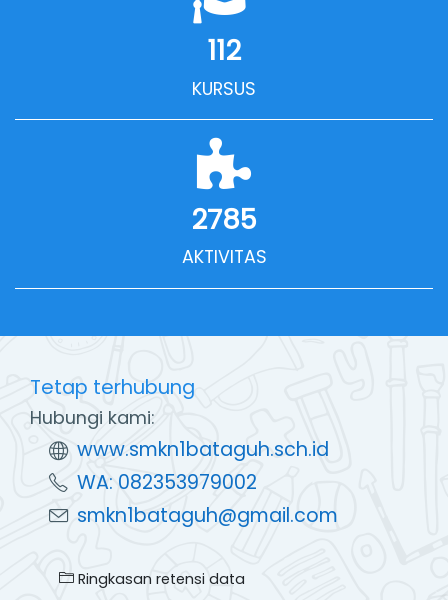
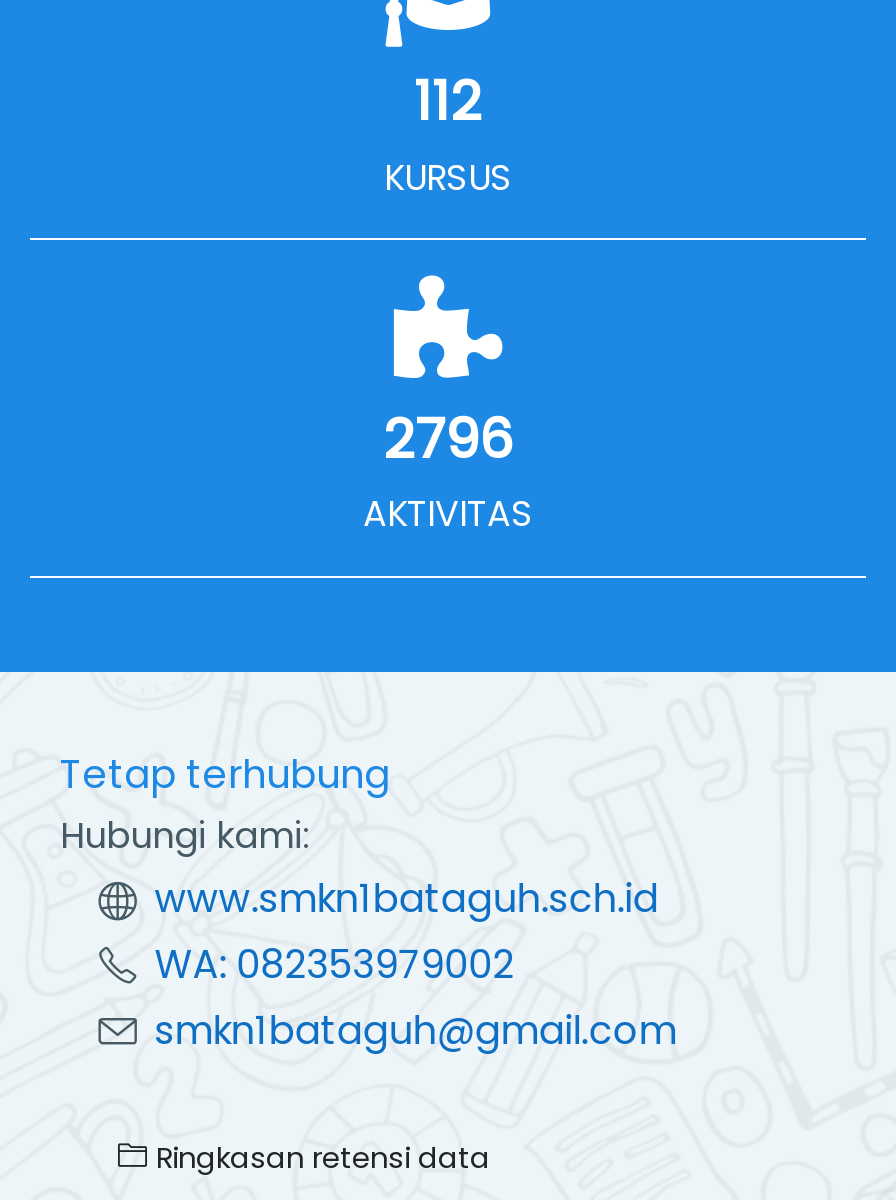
- 2785
+ 2796
